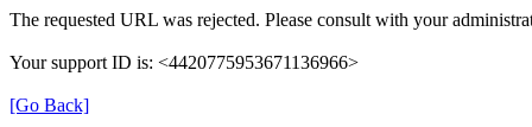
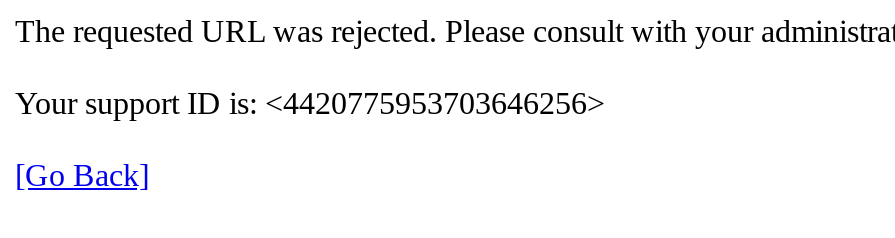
- Your support ID is: <4420775953671136966>
+ Your support ID is: <4420775953703646256>
